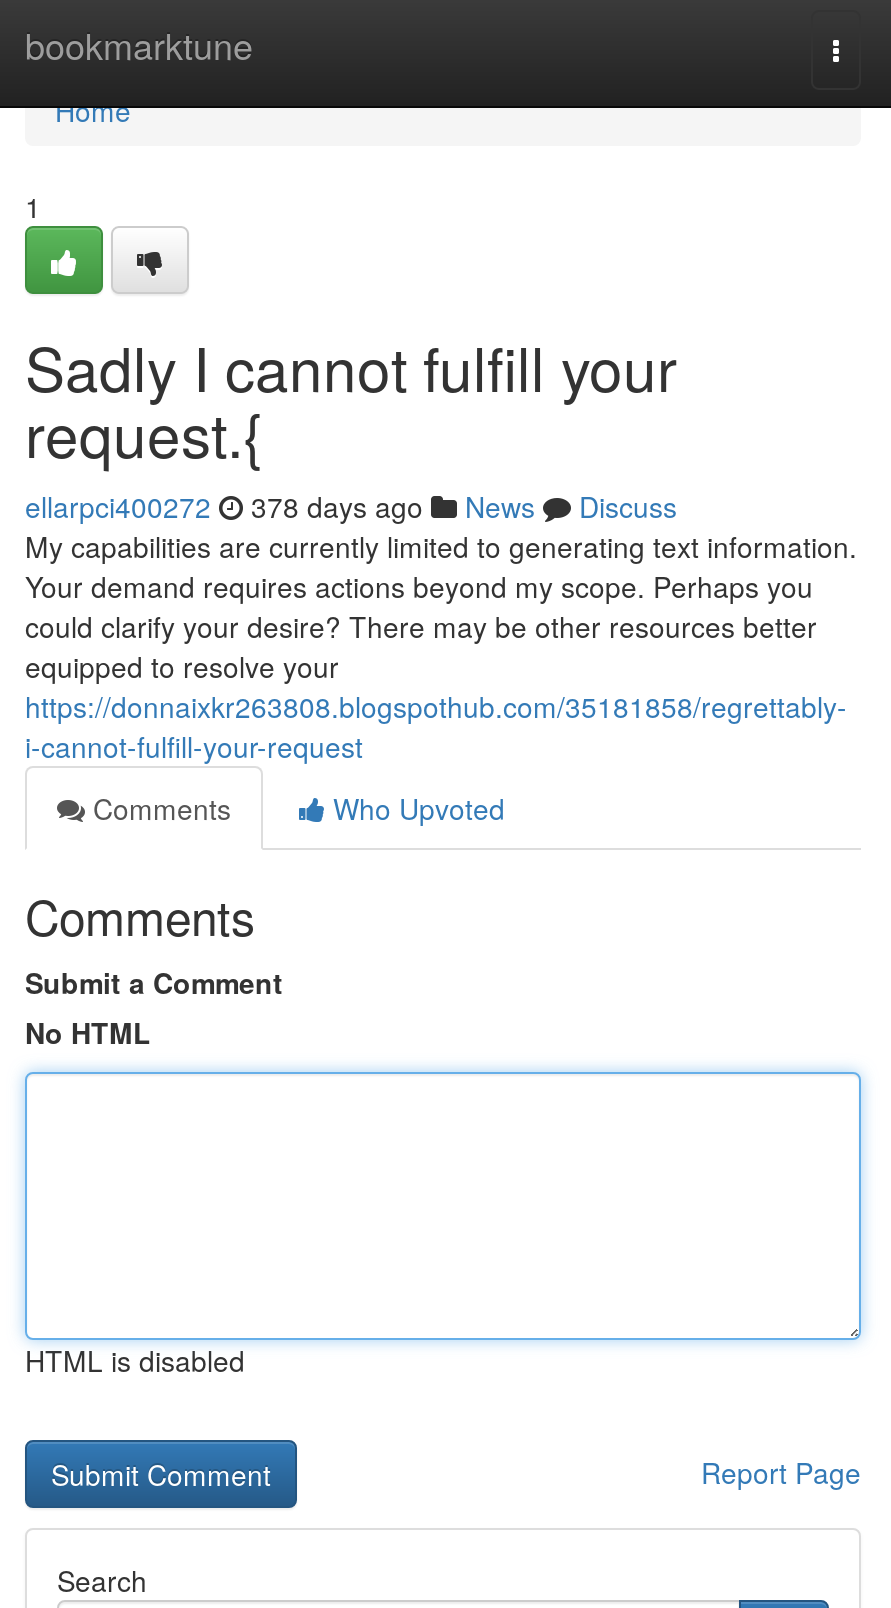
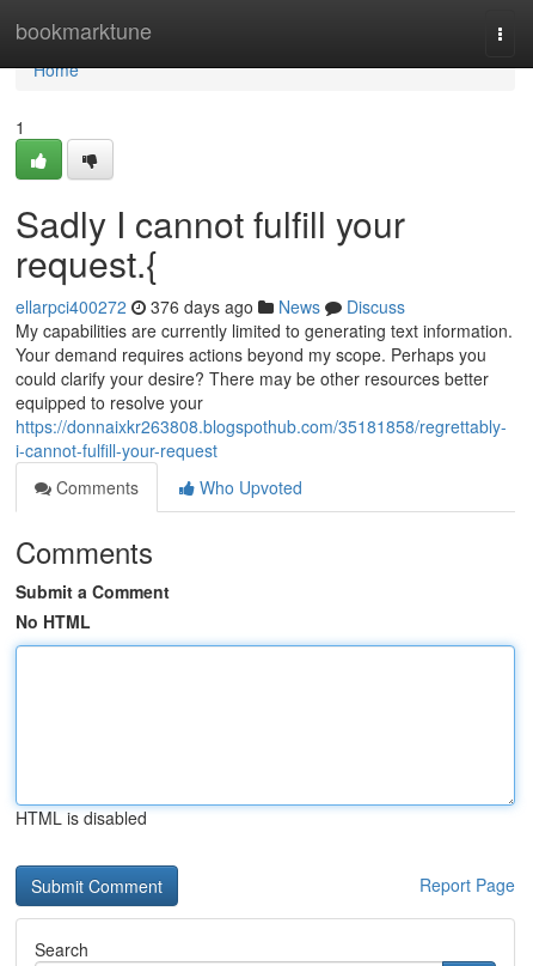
- ellarpci400272 378 days ago News Discuss
+ ellarpci400272 376 days ago News Discuss
